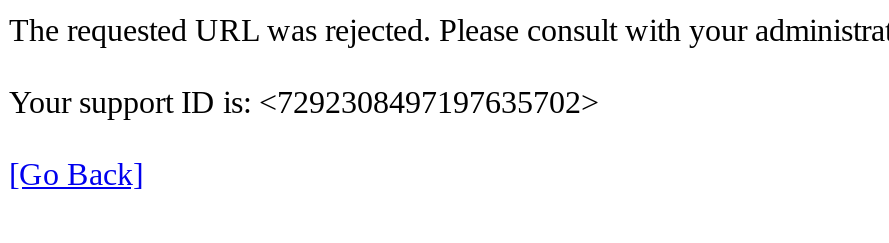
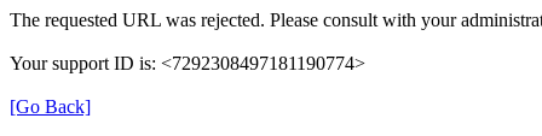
- Your support ID is: <7292308497197635702>
+ Your support ID is: <7292308497181190774>
